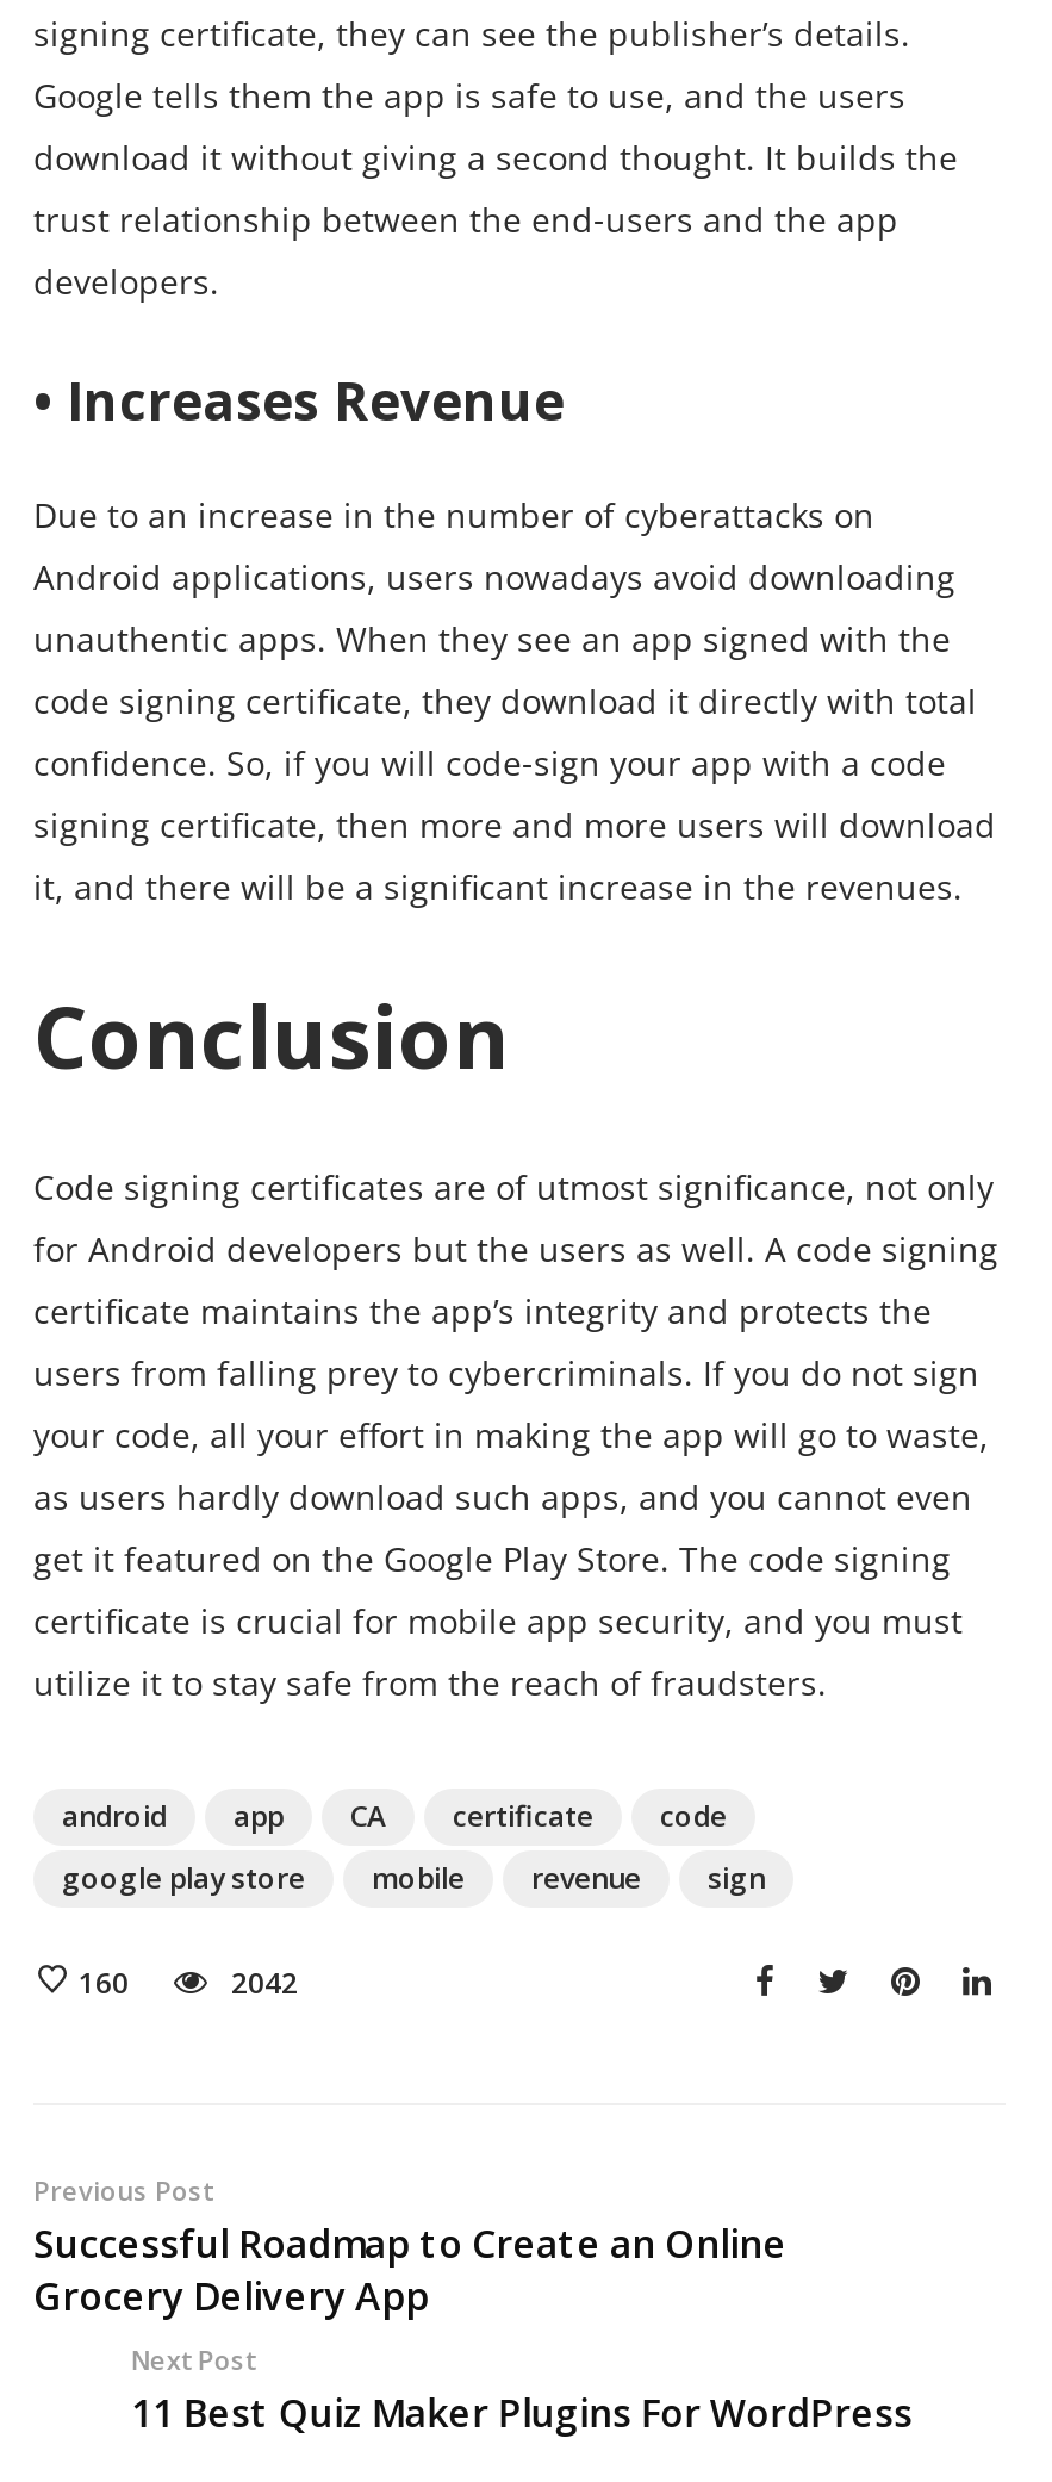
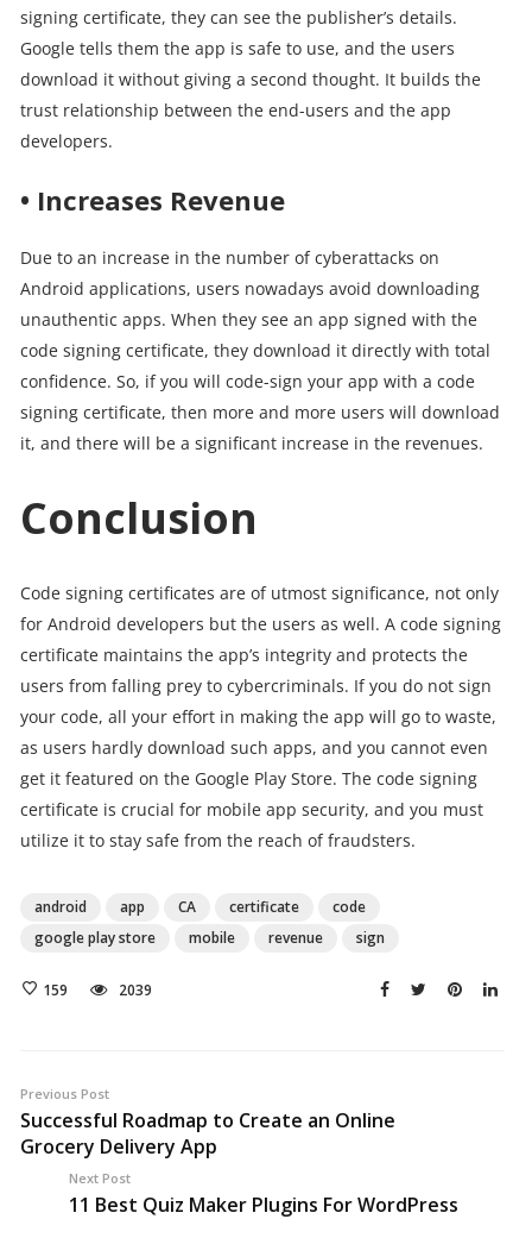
- 160
+ 159

- 2042
+ 2039
